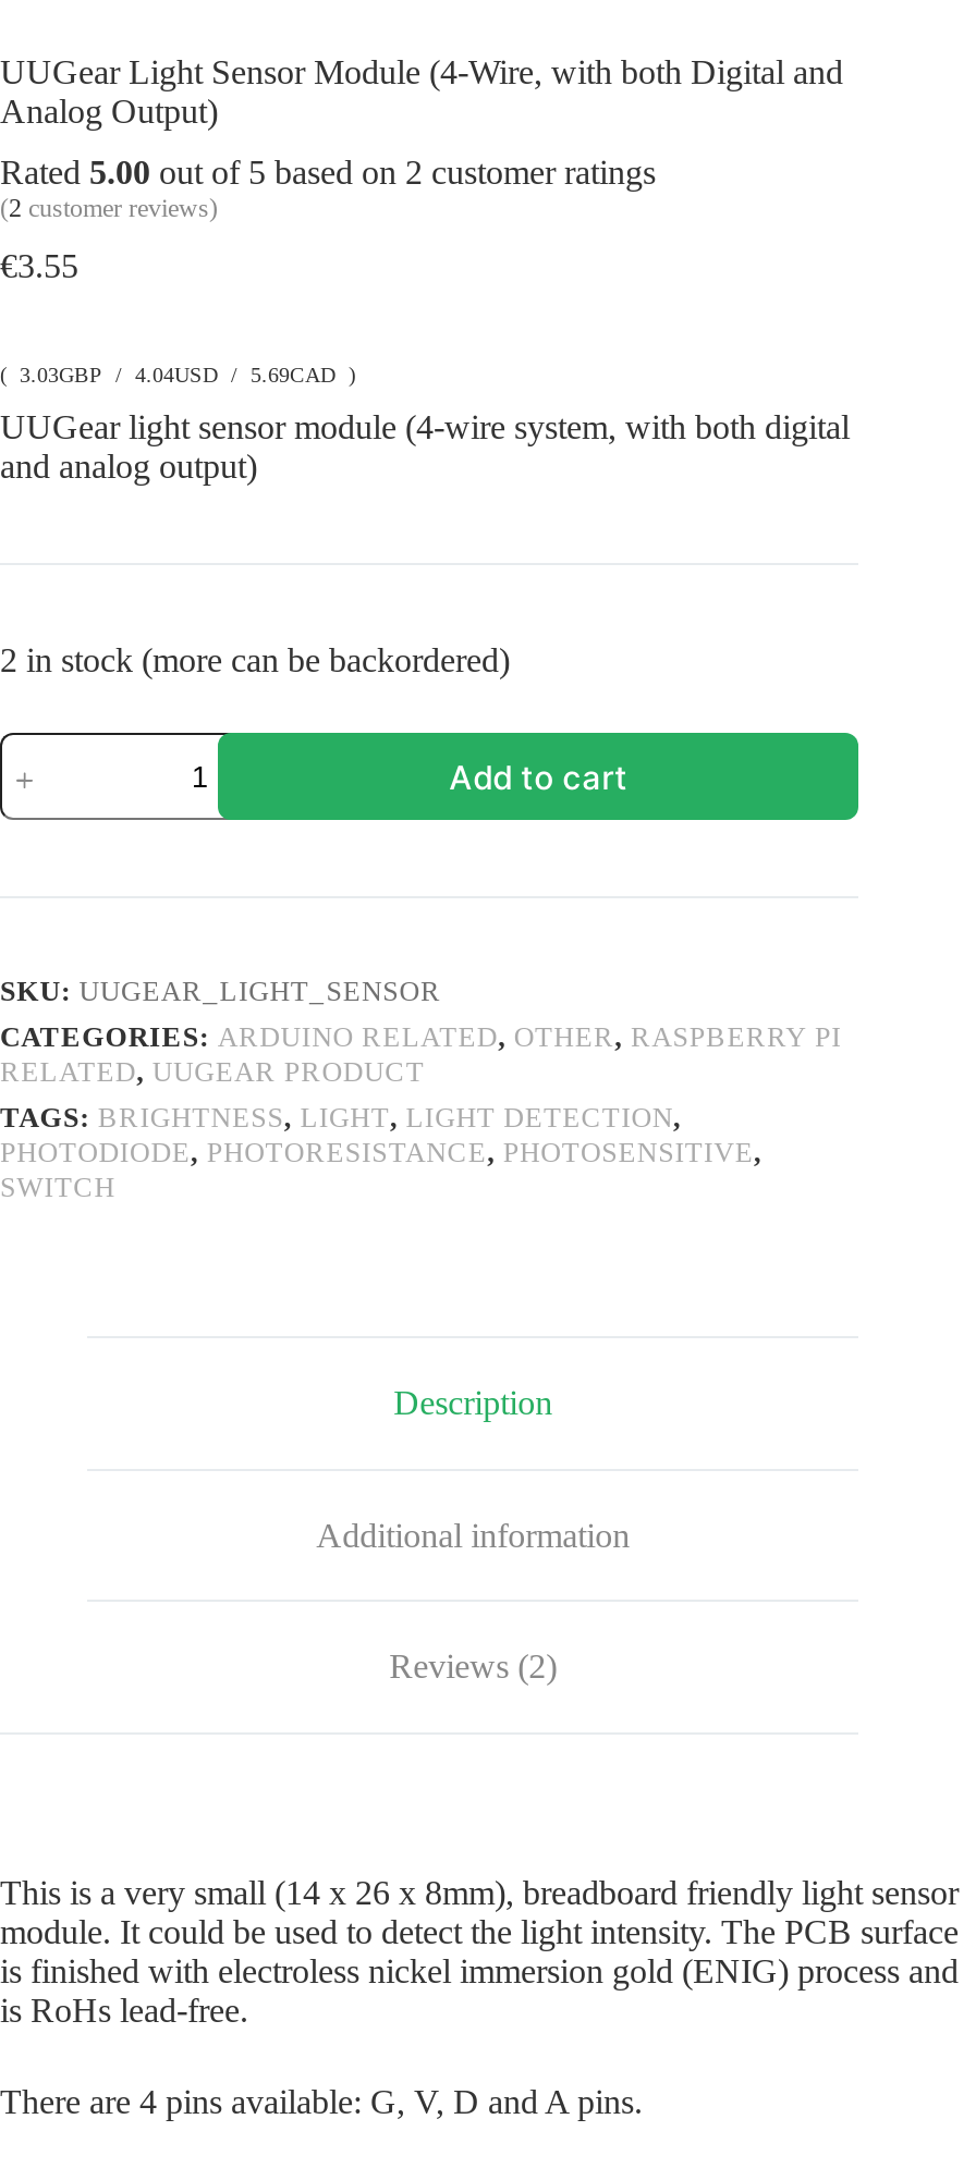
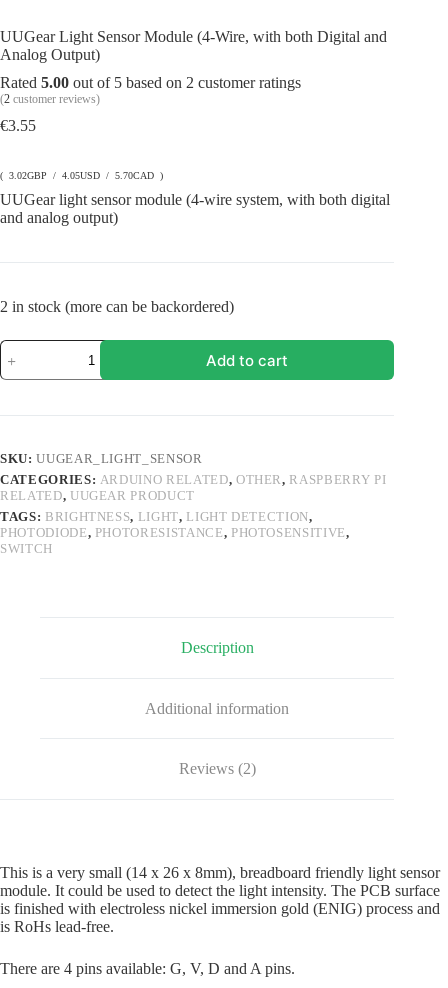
- ( 3.03GBP / 4.04USD / 5.69CAD )
+ ( 3.02GBP / 4.05USD / 5.70CAD )
